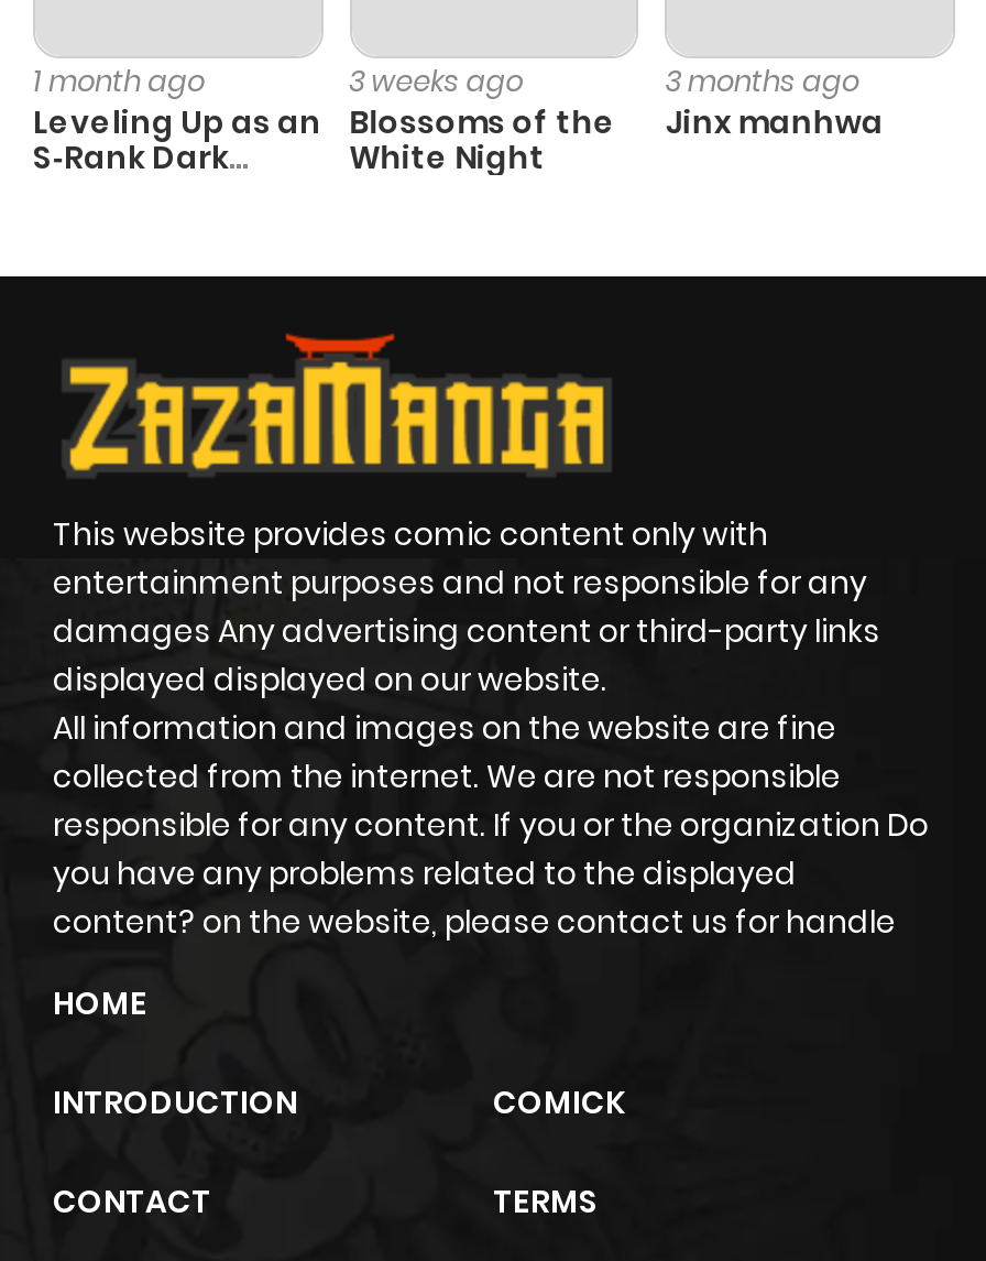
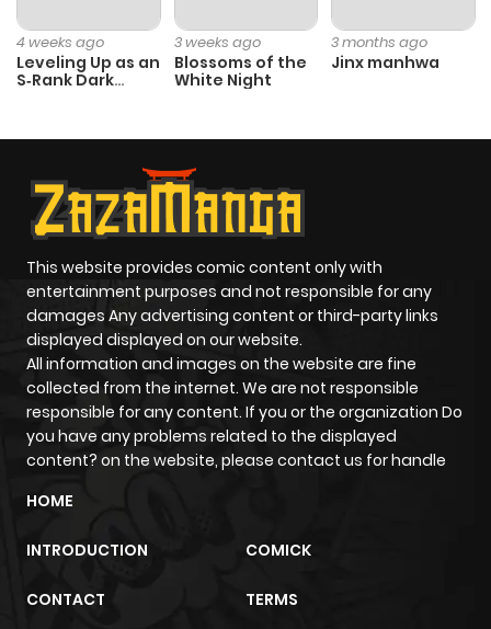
- 1 month ago
+ 4 weeks ago
